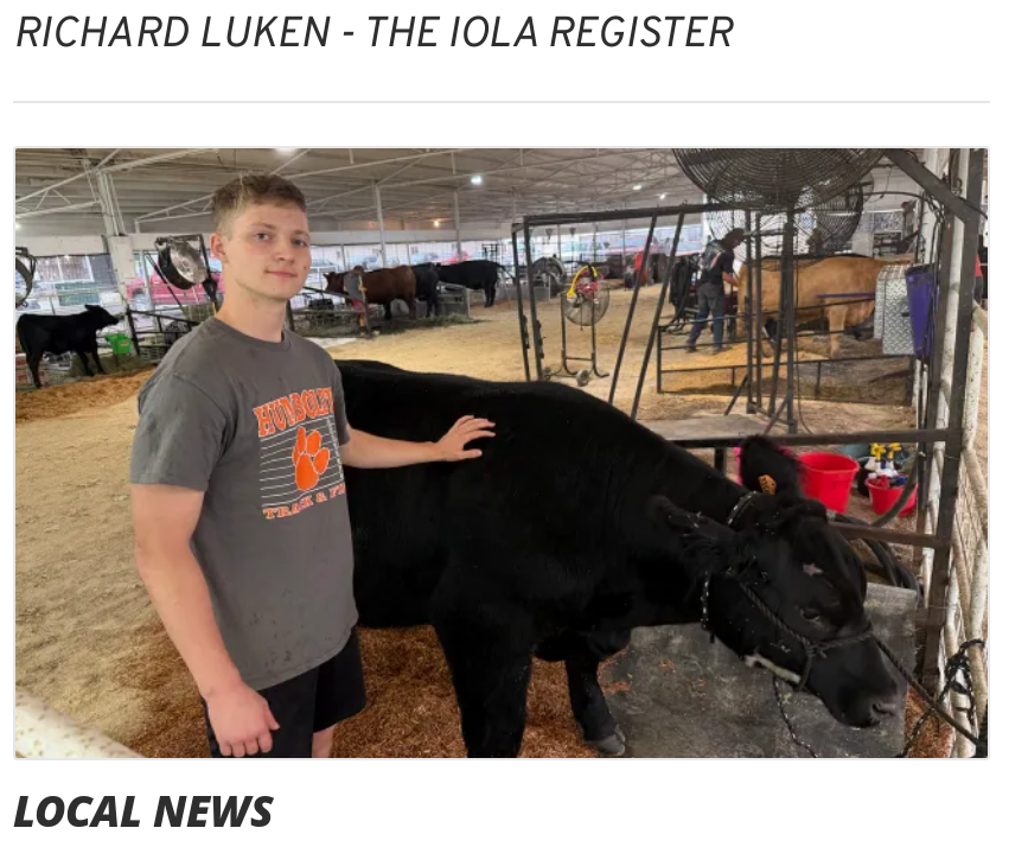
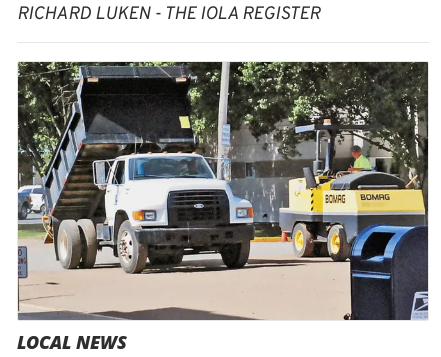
- [image]
+ [image]
